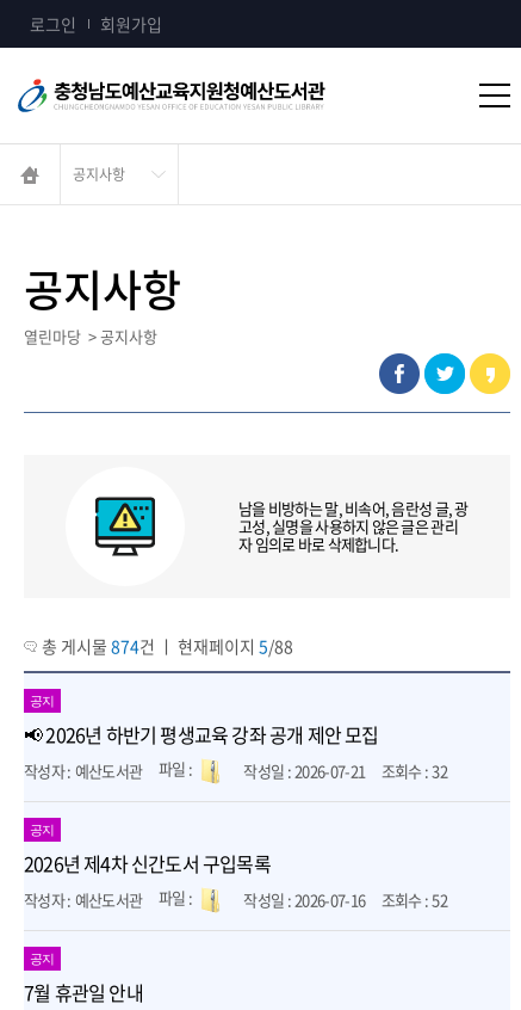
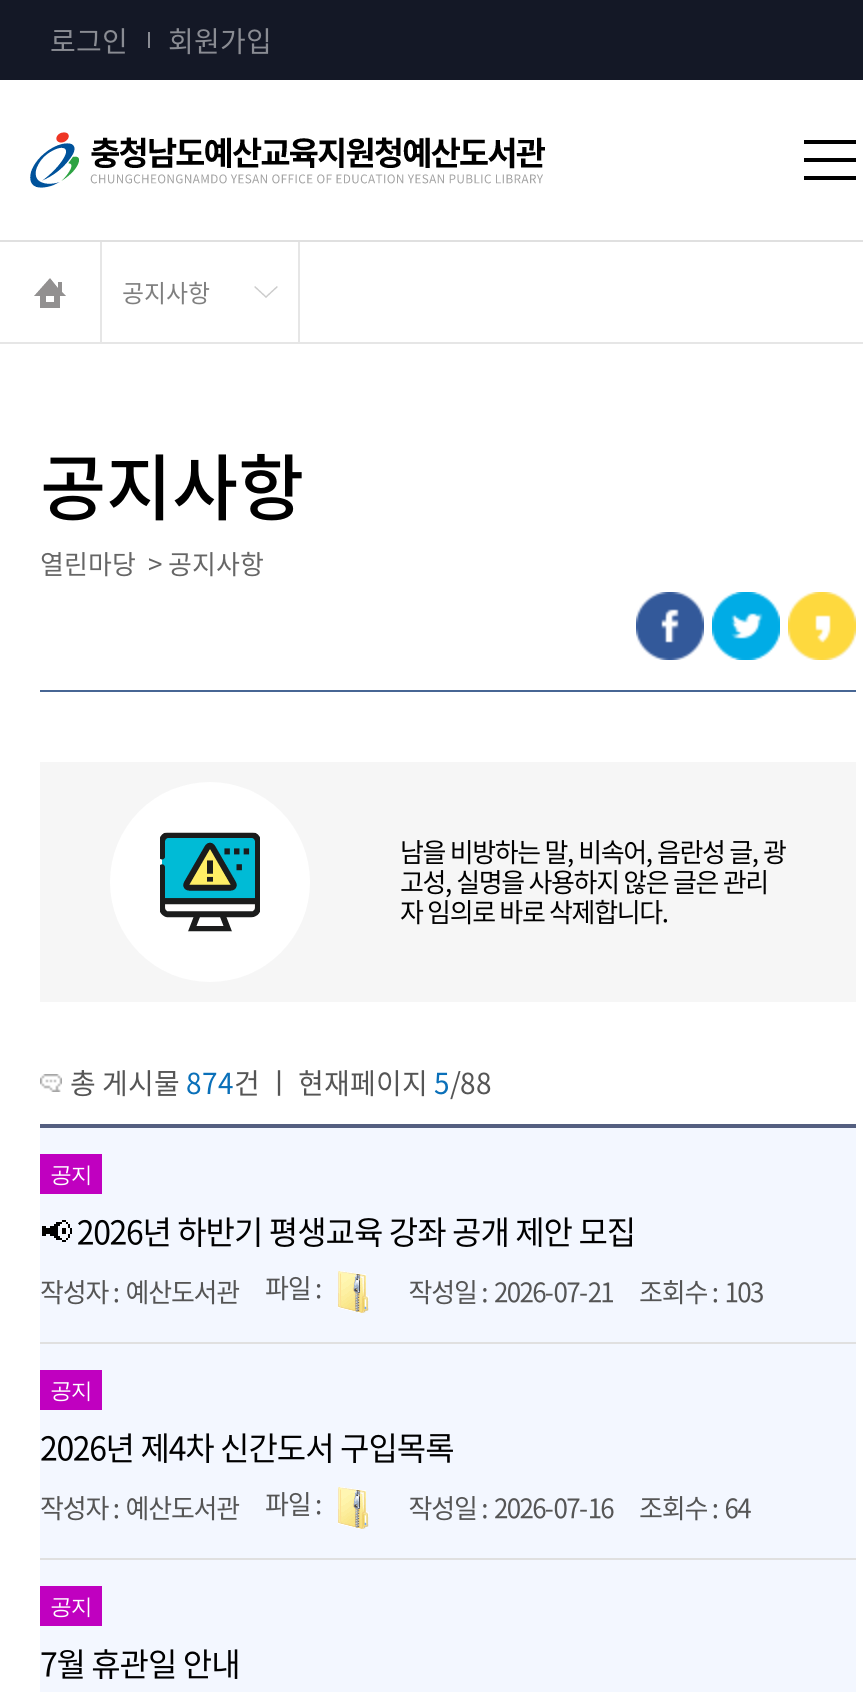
- 32
+ 103

- 52
+ 64
